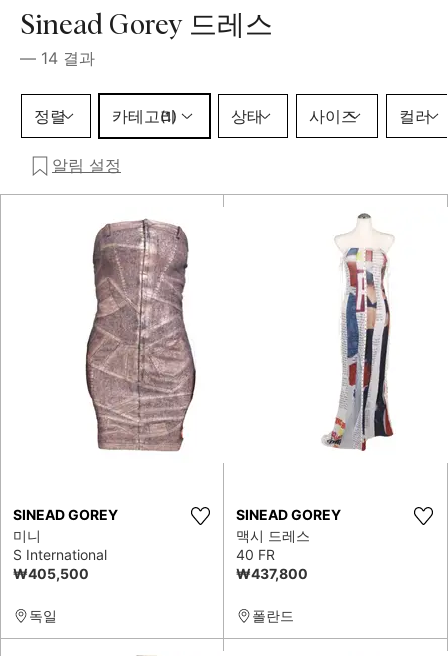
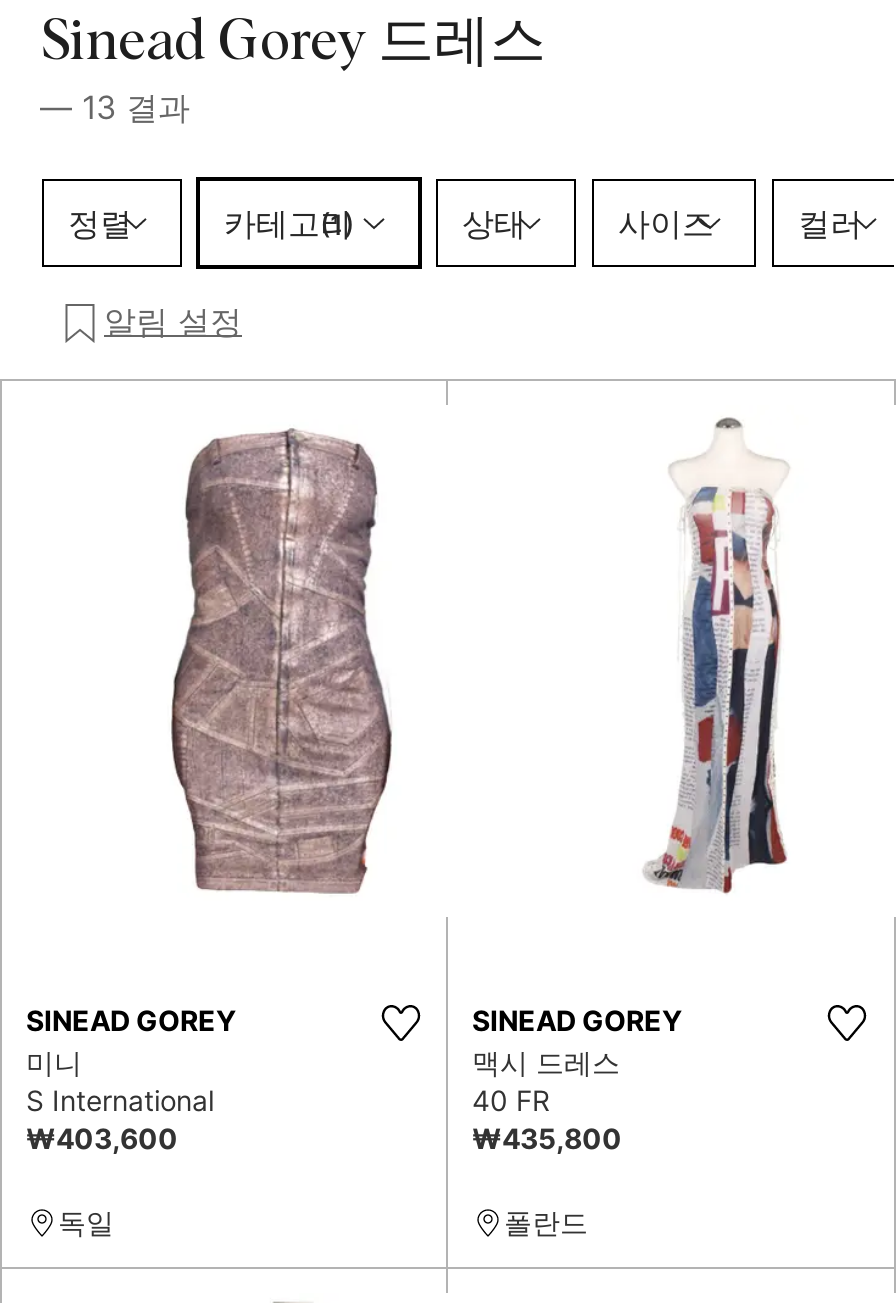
- — 14 결과
+ — 13 결과

- ₩405,500
+ ₩403,600

- ₩437,800
+ ₩435,800
